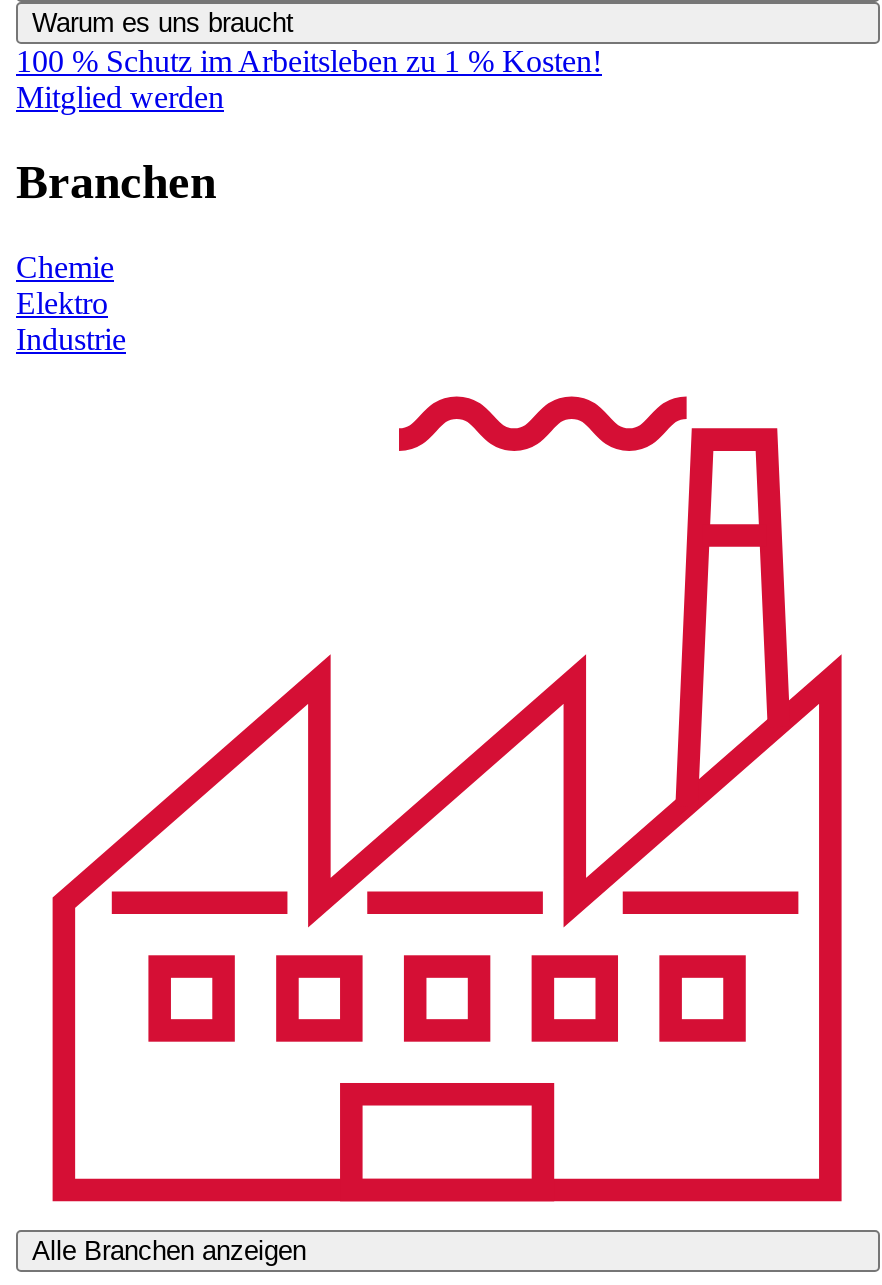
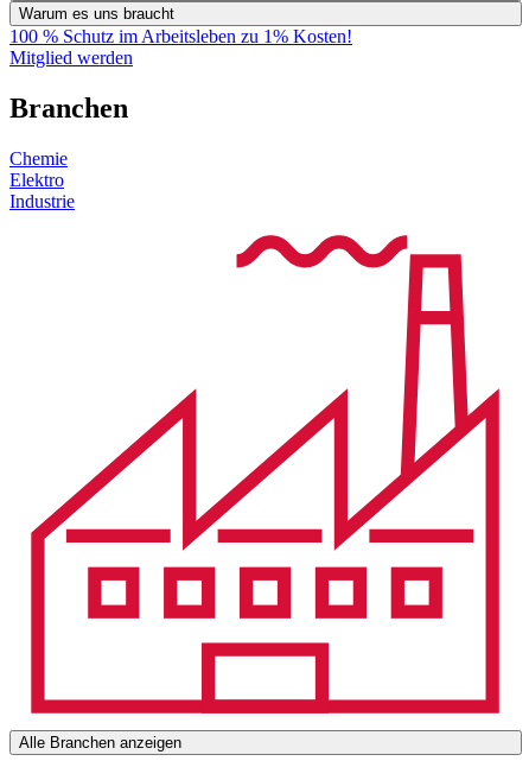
- 100 % Schutz im Arbeitsleben zu 1 % Kosten!
+ 100 % Schutz im Arbeitsleben zu 1% Kosten!
